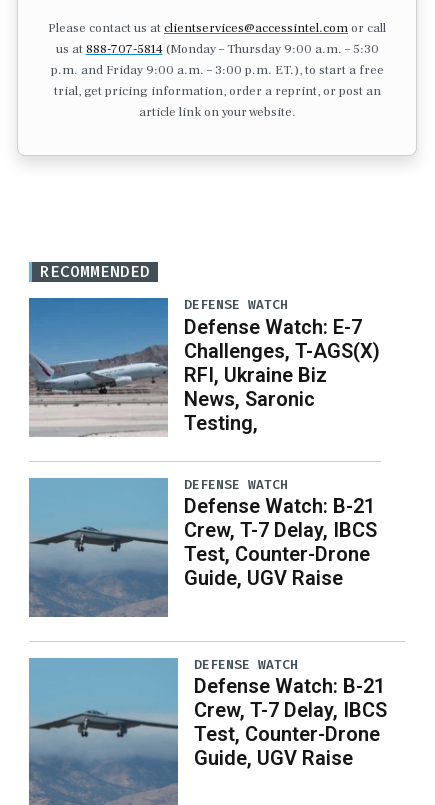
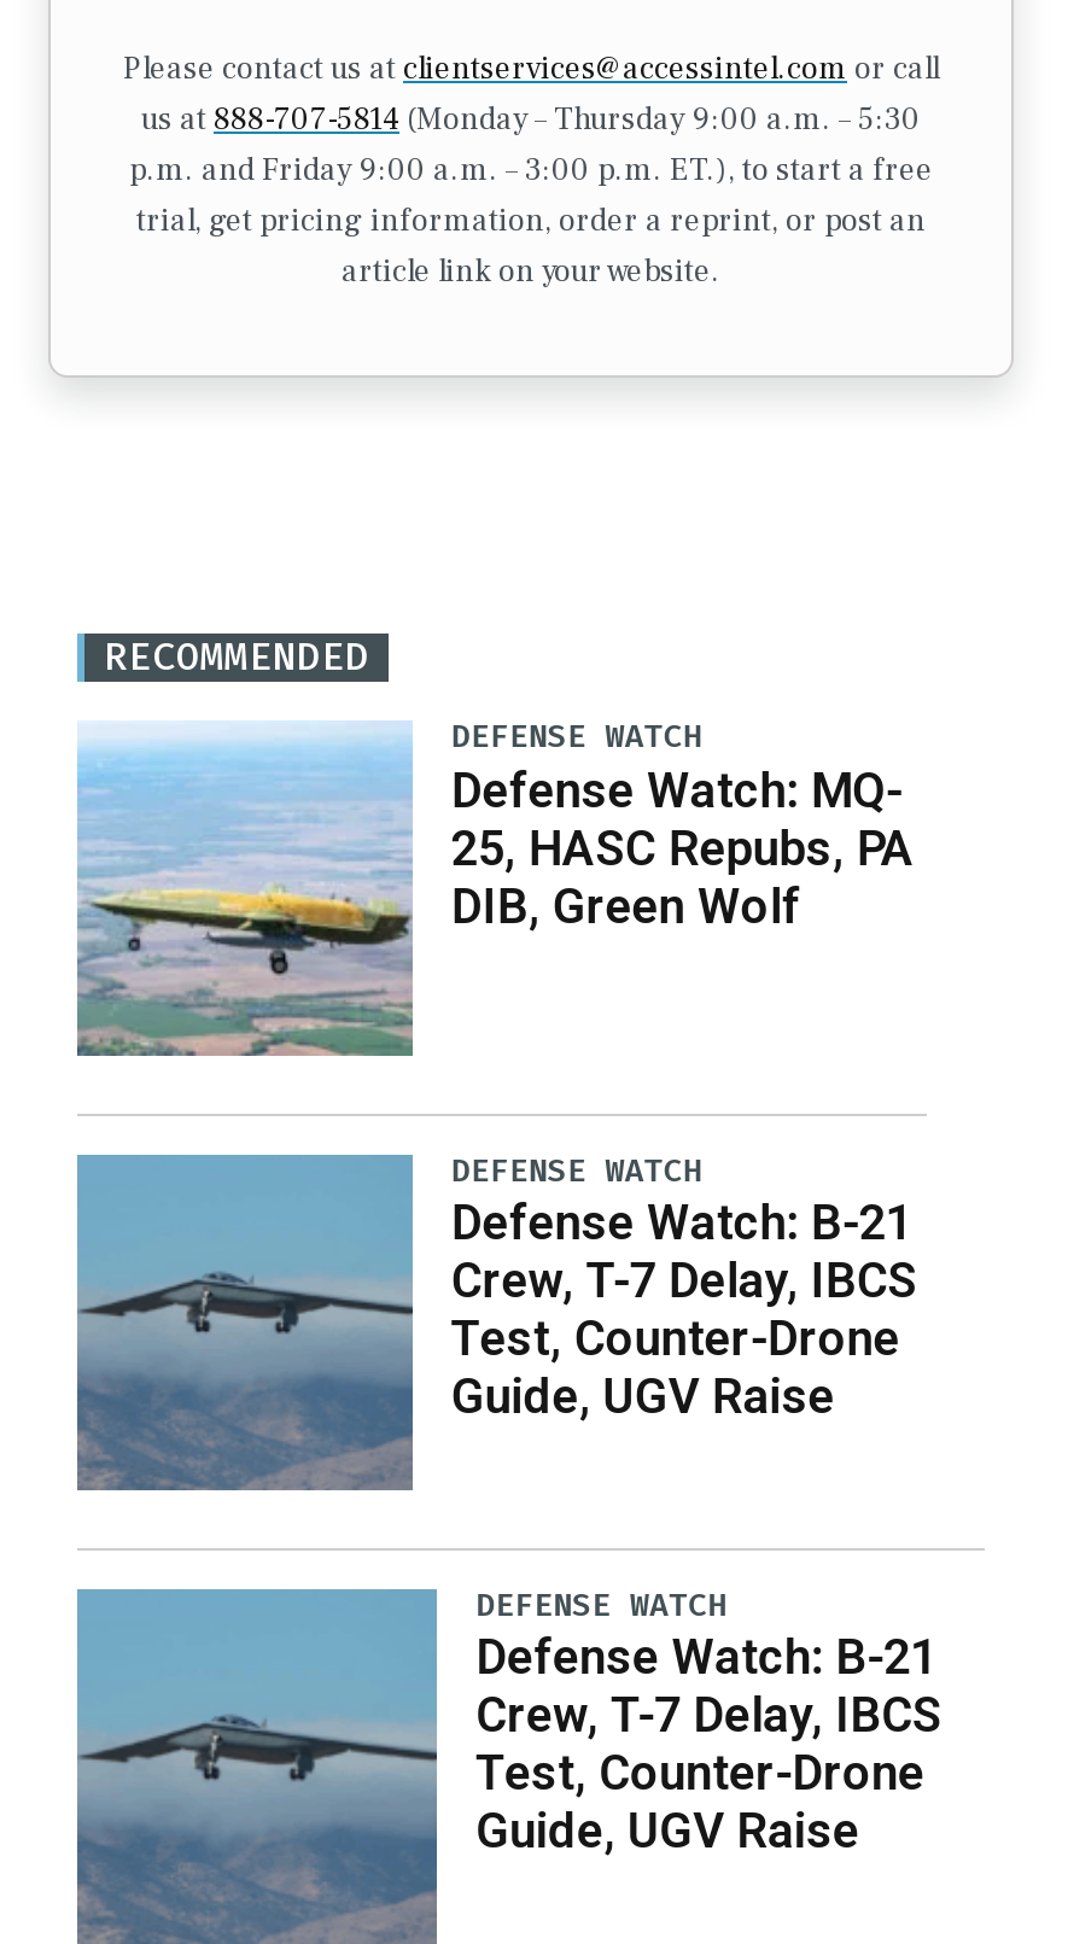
- [image]
- Defense Watch: E-7
- Challenges, T-AGS(X)
- RFI, Ukraine Biz
- News, Saronic
- Testing,
+ [image]
+ Defense Watch: MQ-
+ 25, HASC Repubs, PA
+ DIB, Green Wolf
